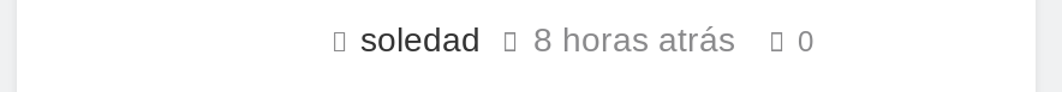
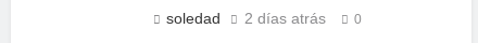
- soledad 8 horas atrás 0
+ soledad 2 días atrás 0
